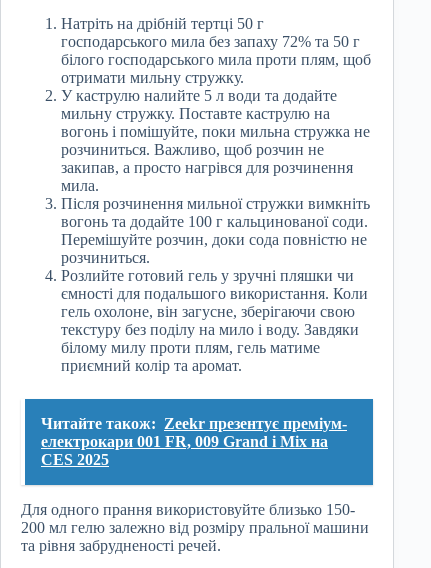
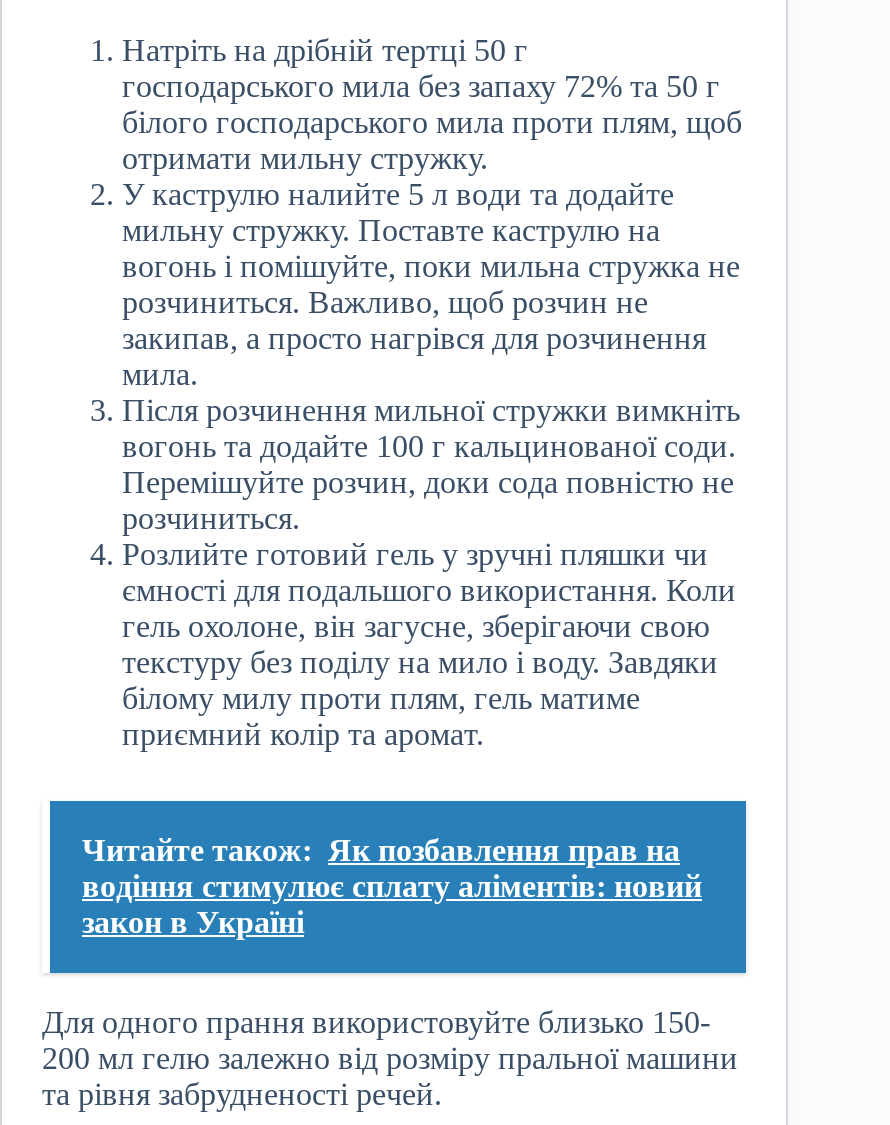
- Читайте також: Zeekr презентує преміум-
- електрокари 001 FR, 009 Grand і Mix на
- CES 2025
+ Читайте також: Як позбавлення прав на
+ водіння стимулює сплату аліментів: новий
+ закон в Україні
